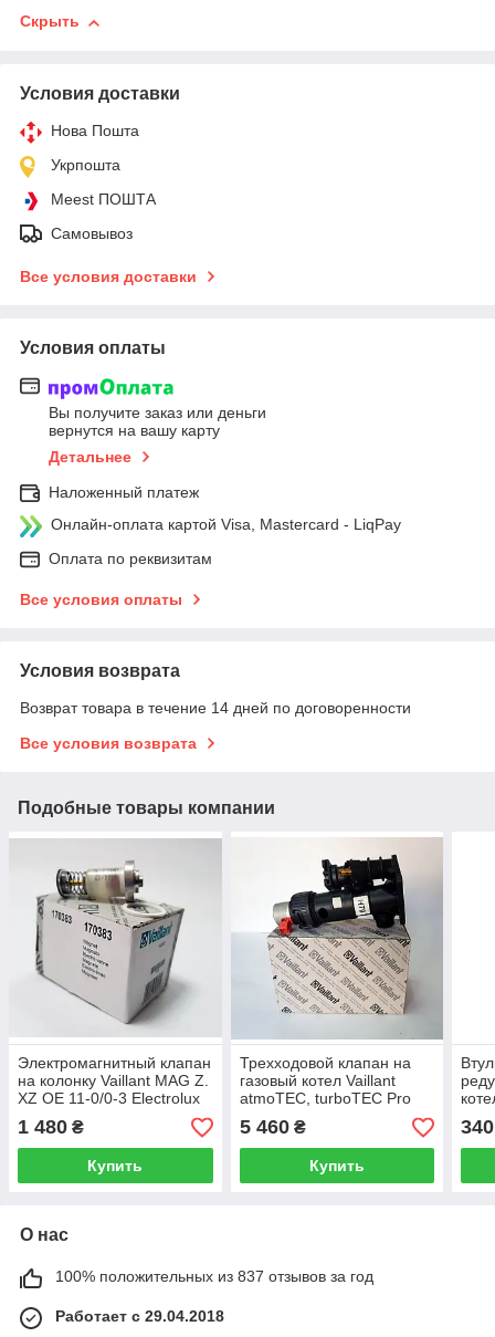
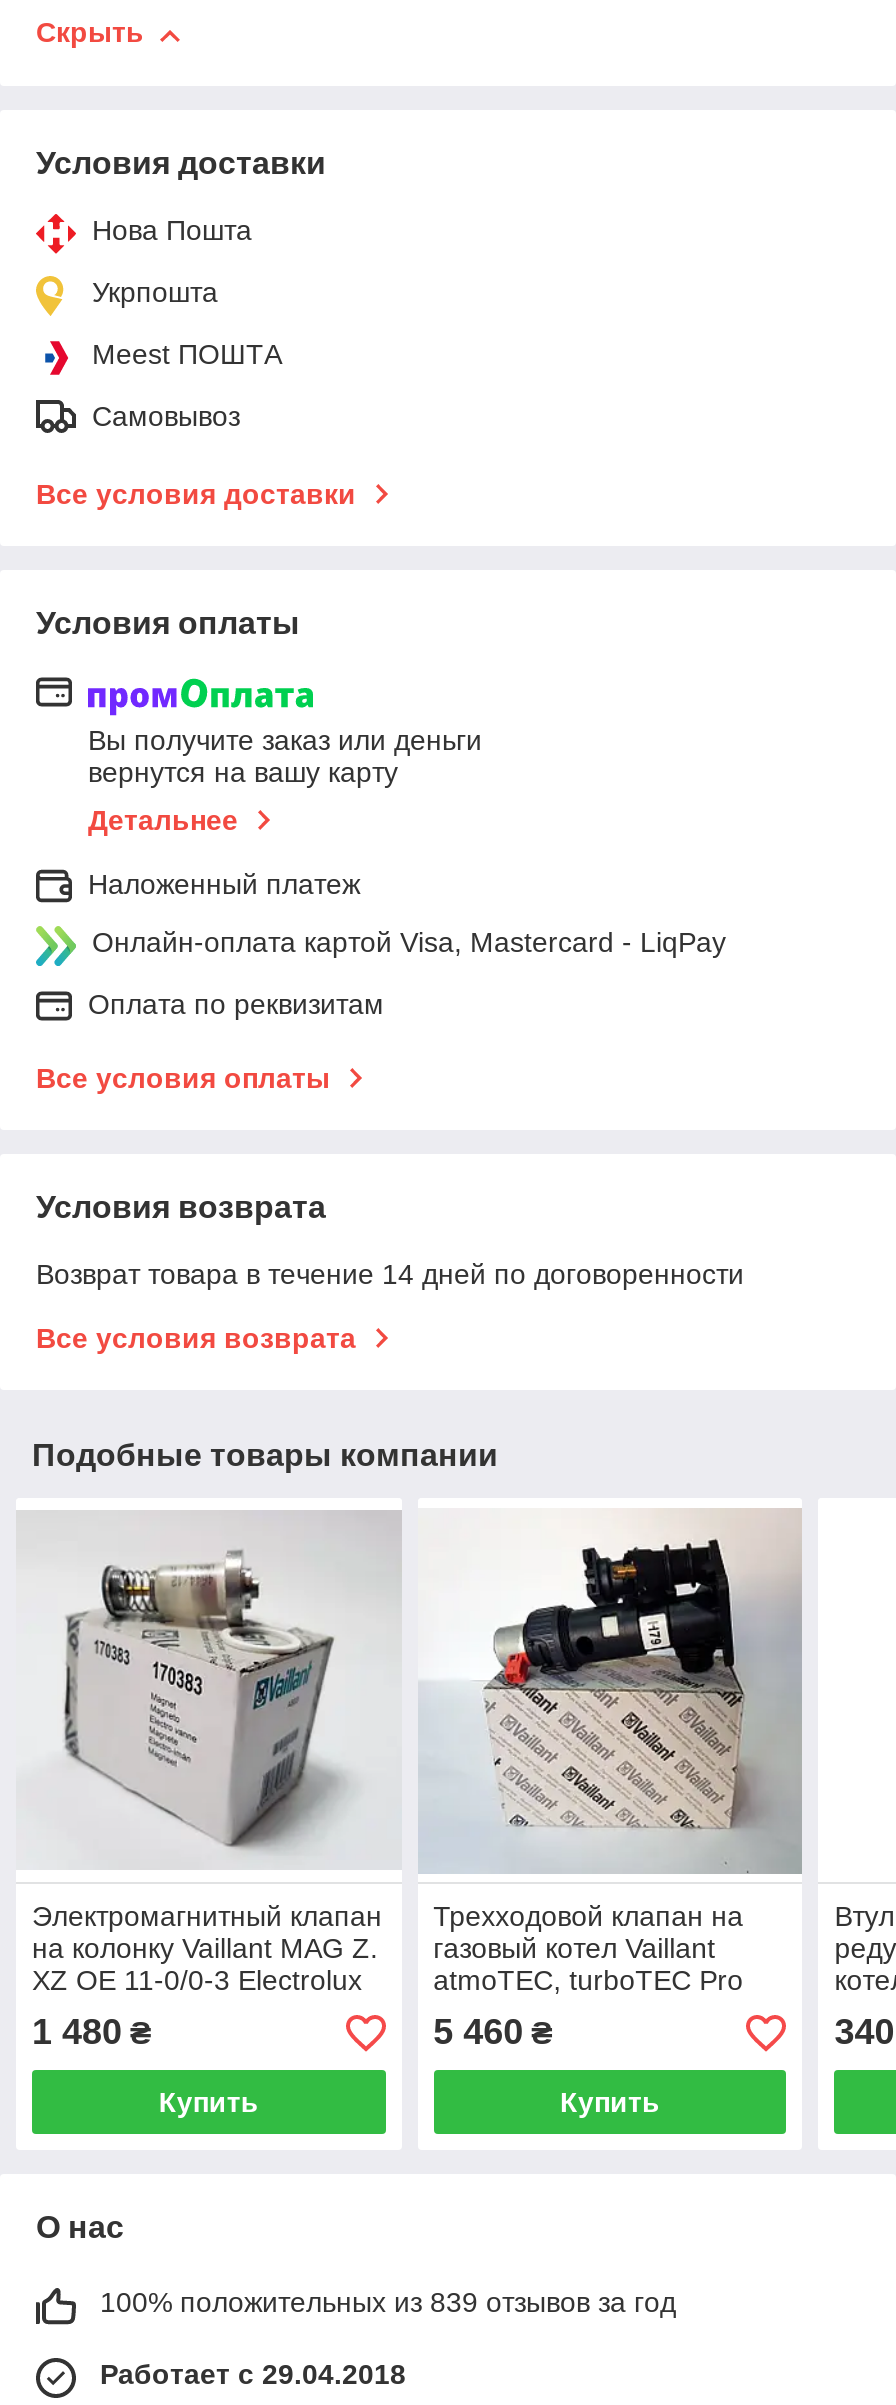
- 100% положительных из 837 отзывов за год
+ 100% положительных из 839 отзывов за год
